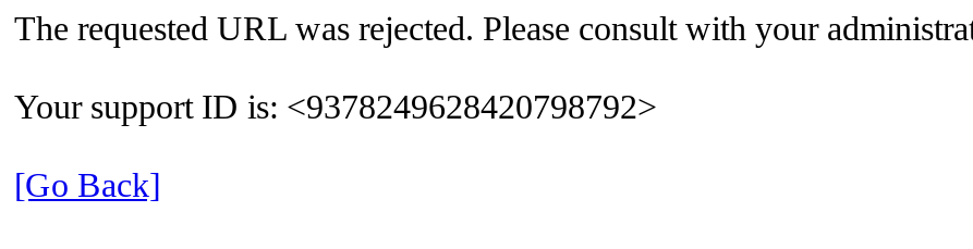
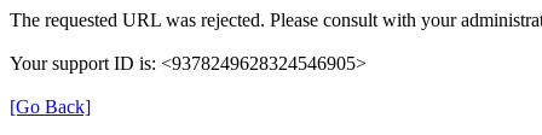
- Your support ID is: <9378249628420798792>
+ Your support ID is: <9378249628324546905>
